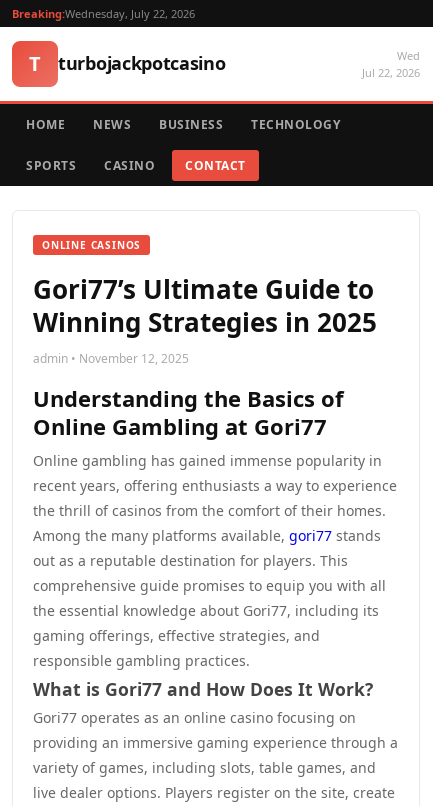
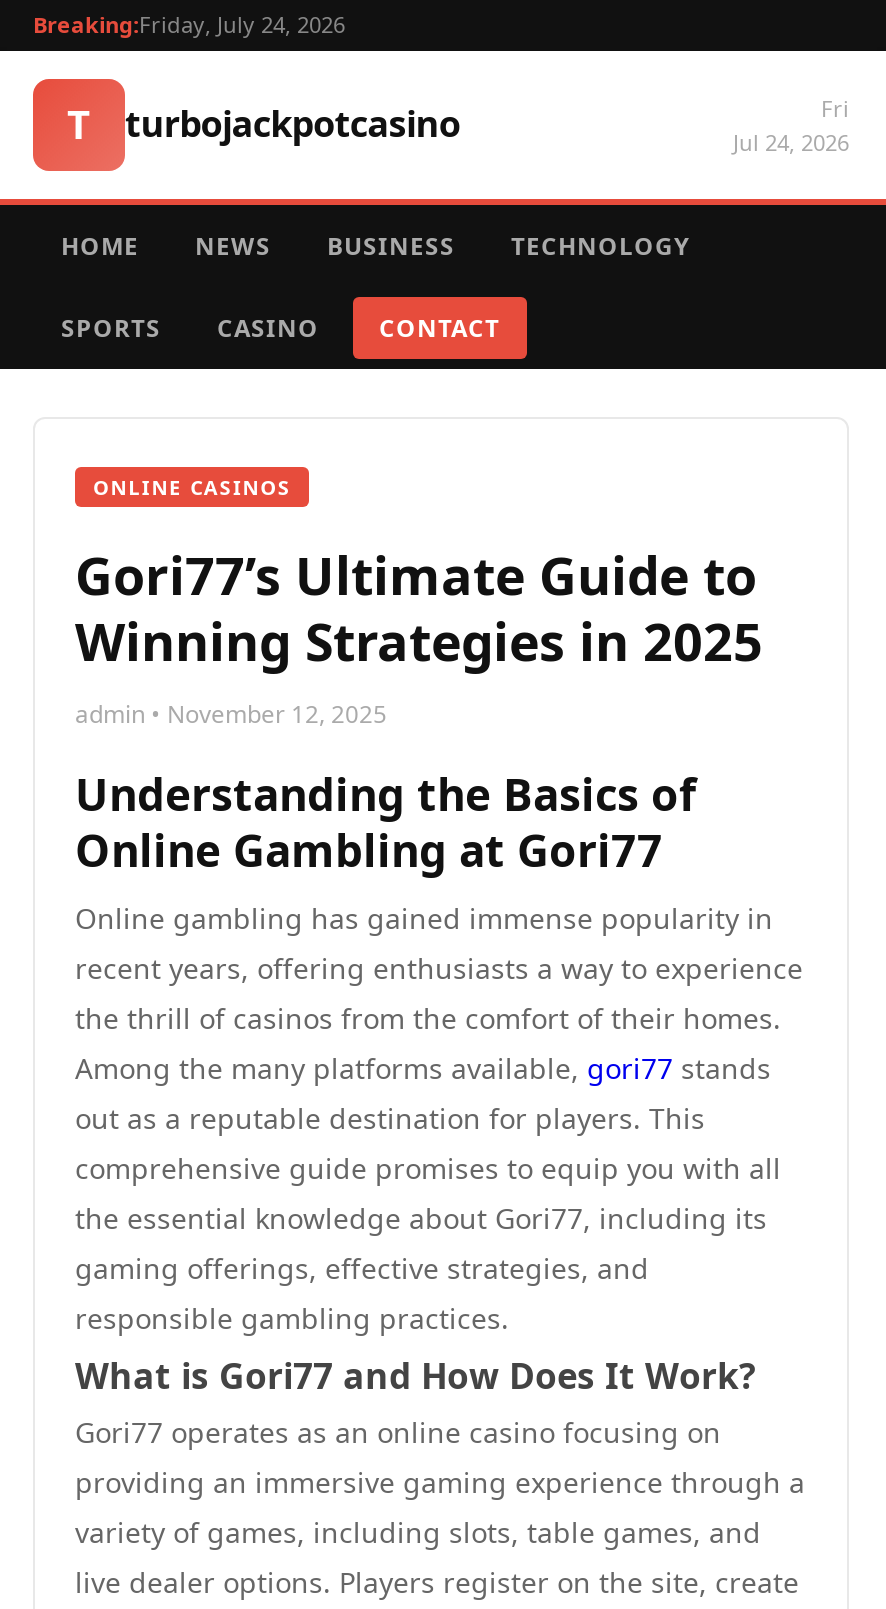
- Breaking:Wednesday, July 22, 2026
+ Breaking:Friday, July 24, 2026

- Wed
- Jul 22, 2026
+ Fri
+ Jul 24, 2026
